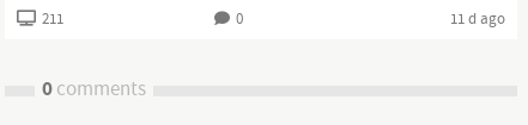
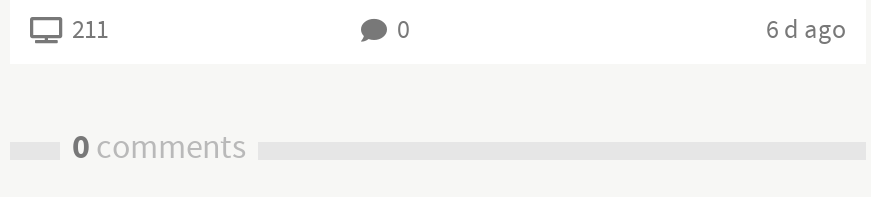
- 11 d ago
+ 6 d ago
